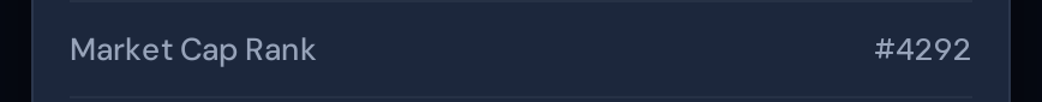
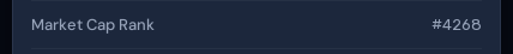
- #4292
+ #4268
